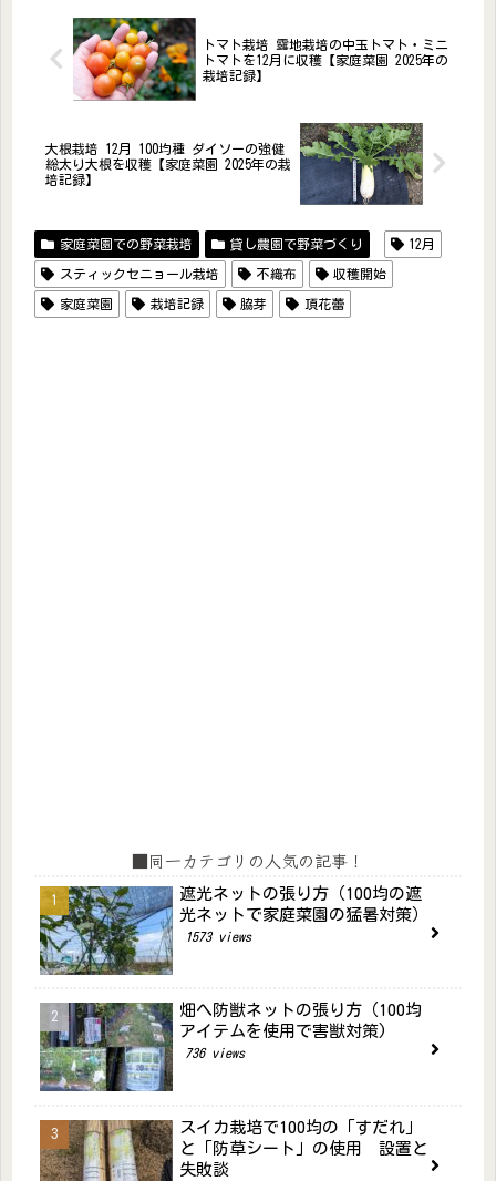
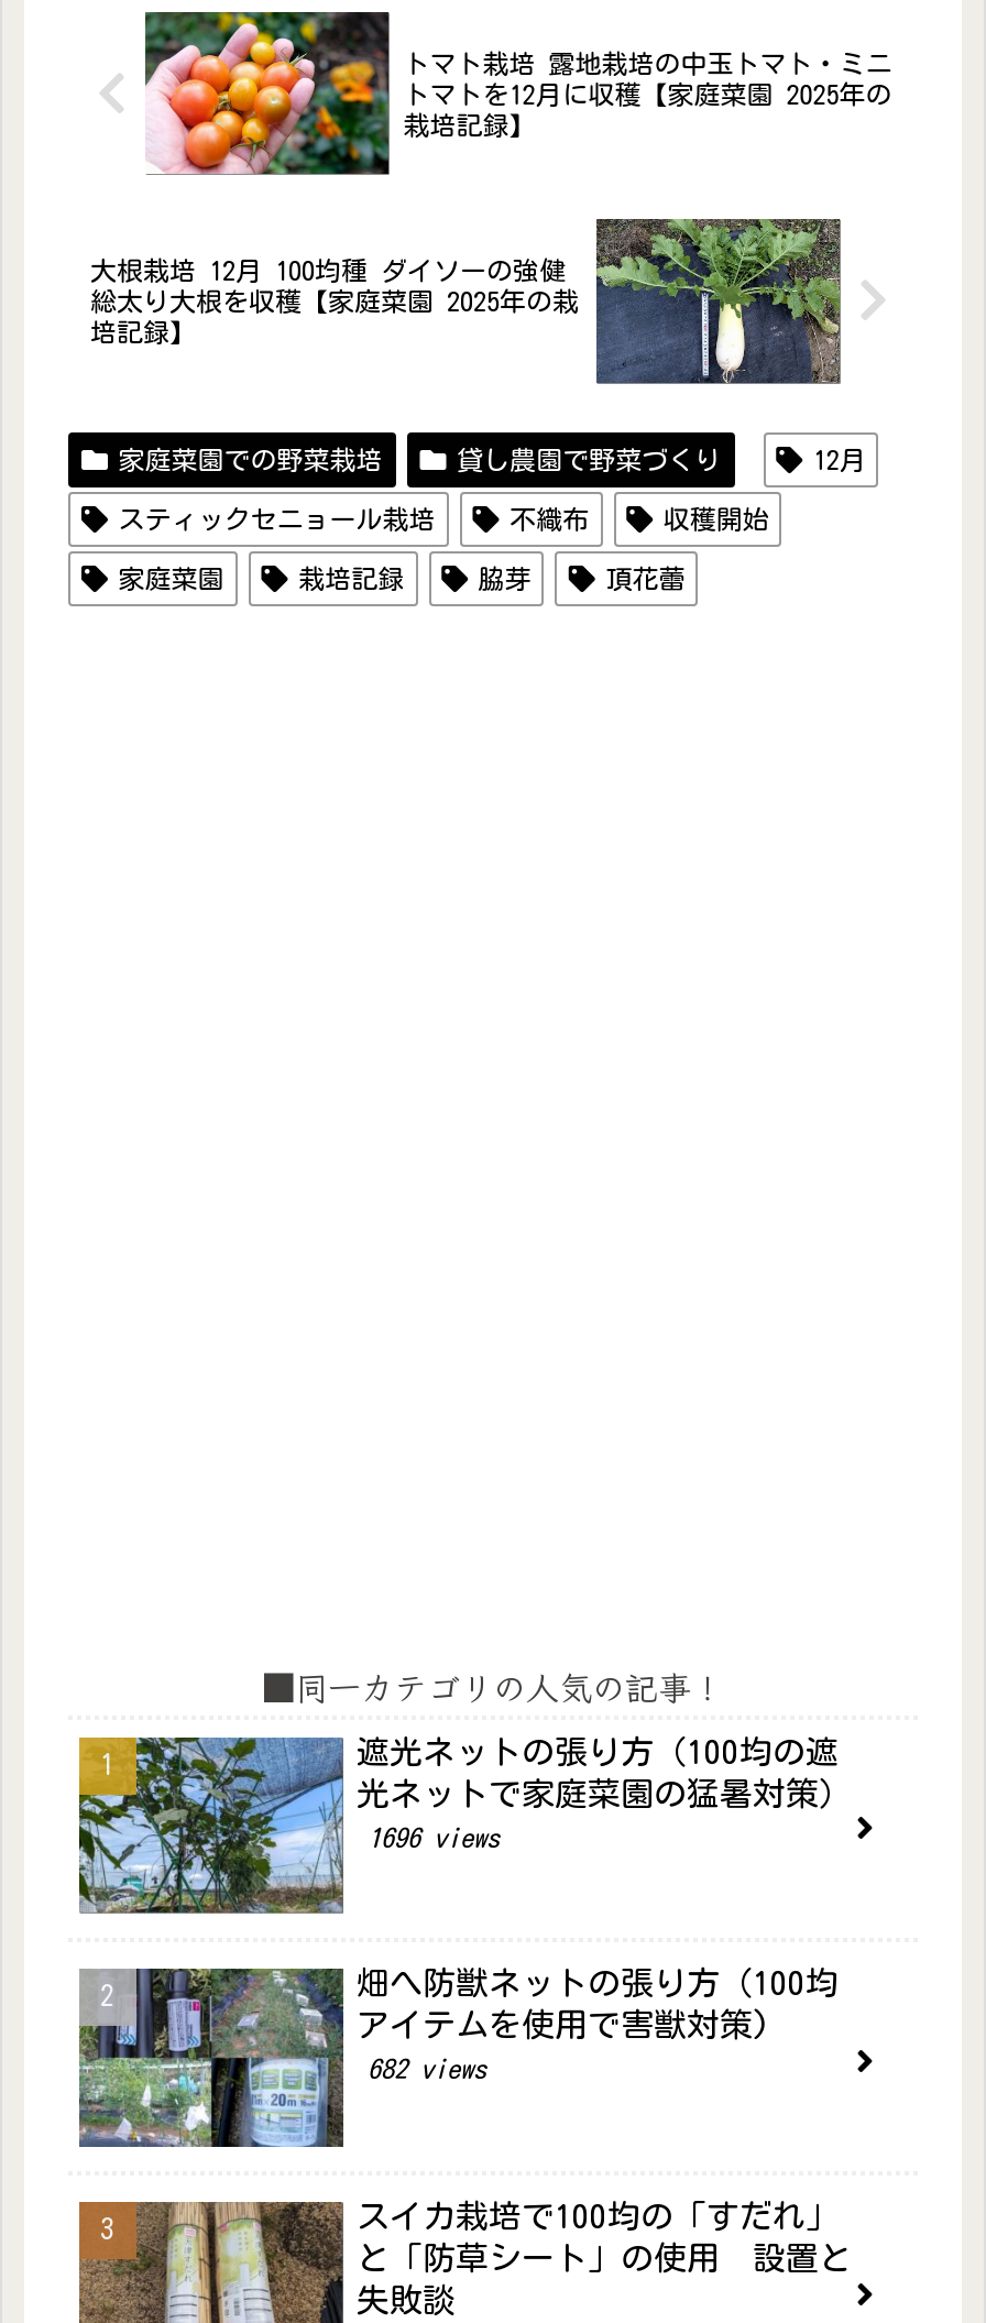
- 1573 views
+ 1696 views

- 736 views
+ 682 views
